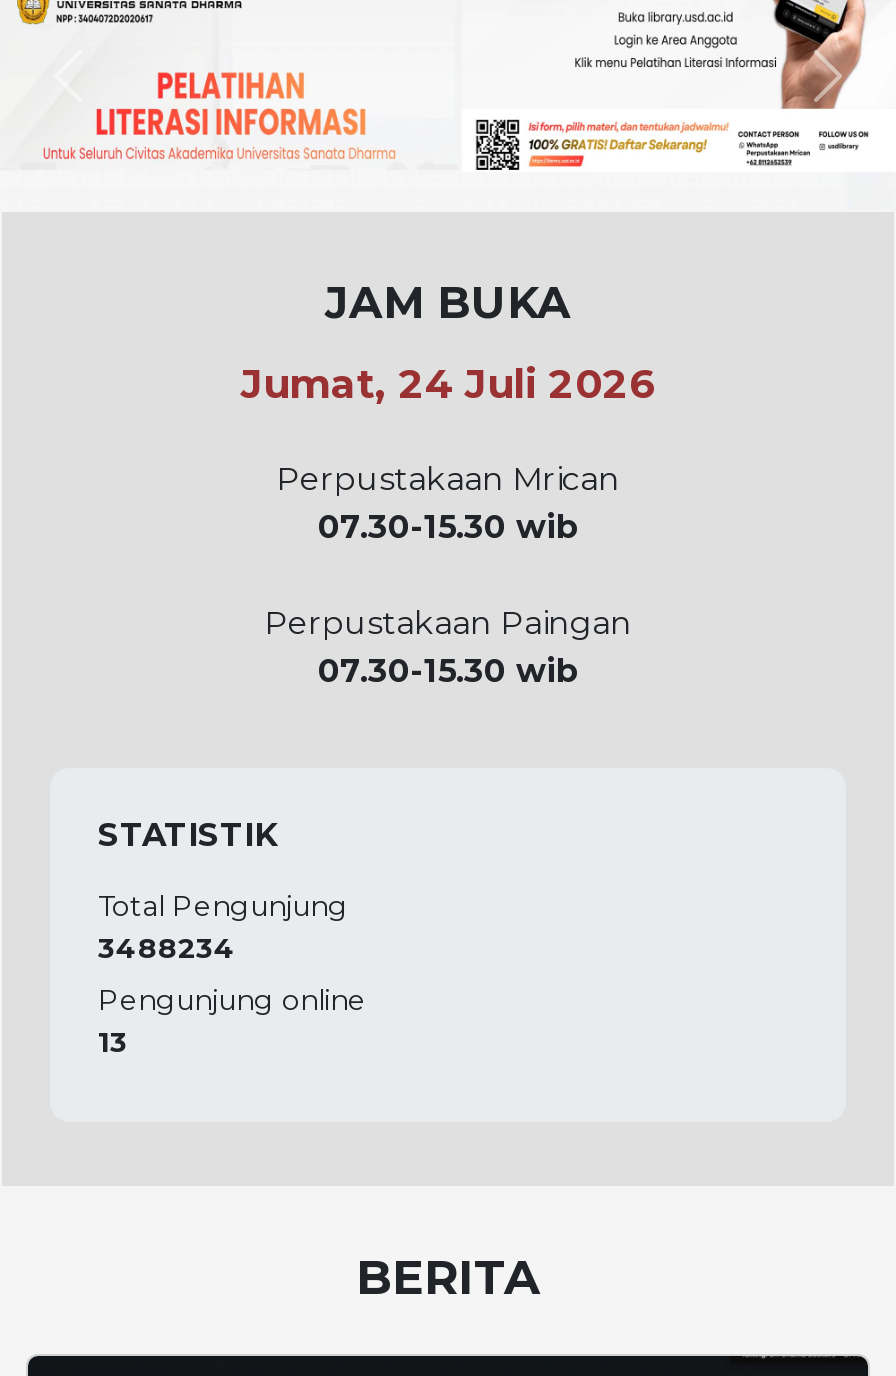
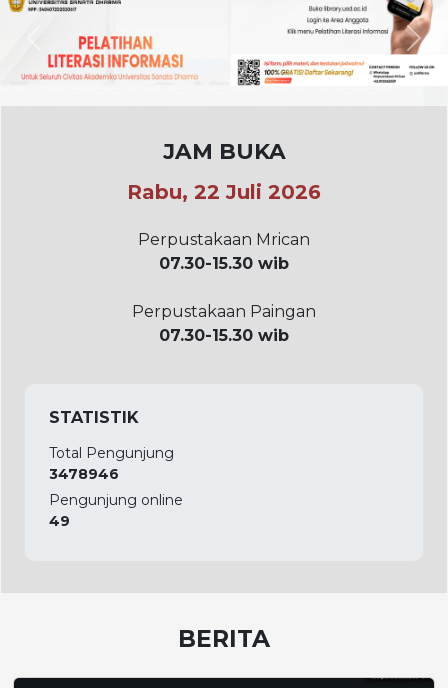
- Jumat, 24 Juli 2026
+ Rabu, 22 Juli 2026

- 3488234
+ 3478946

- 13
+ 49
